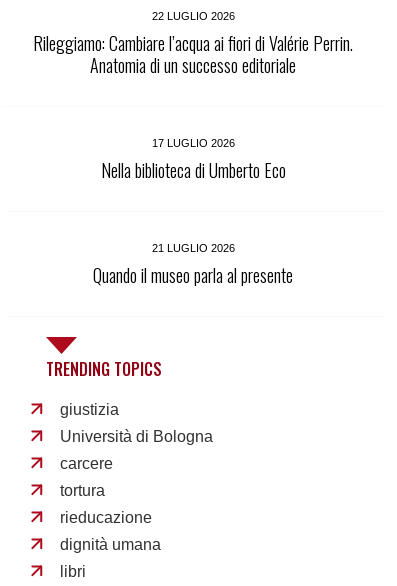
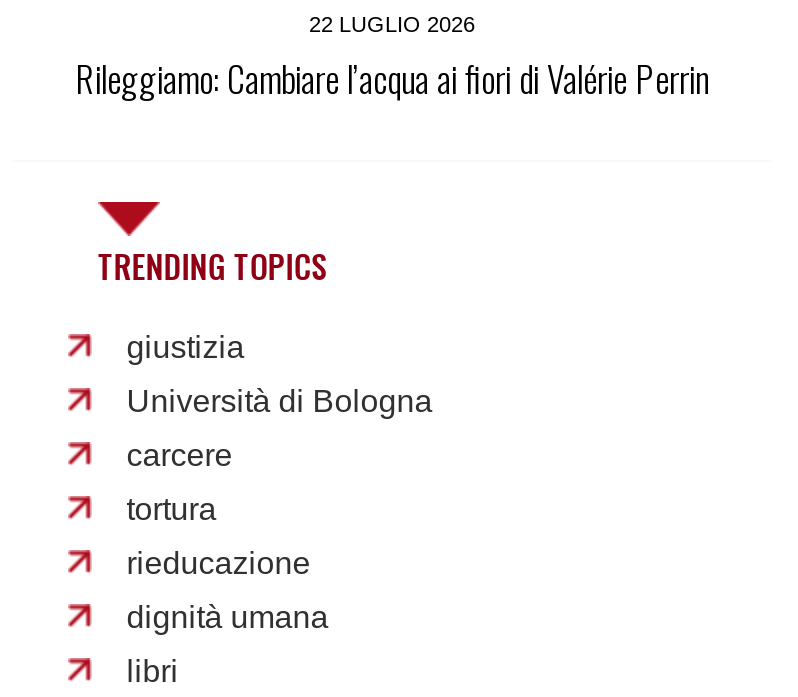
- Rileggiamo: Cambiare l’acqua ai fiori di Valérie Perrin.
- Anatomia di un successo editoriale
- 17 LUGLIO 2026
- Nella biblioteca di Umberto Eco
- 21 LUGLIO 2026
- Quando il museo parla al presente
+ Rileggiamo: Cambiare l’acqua ai fiori di Valérie Perrin
